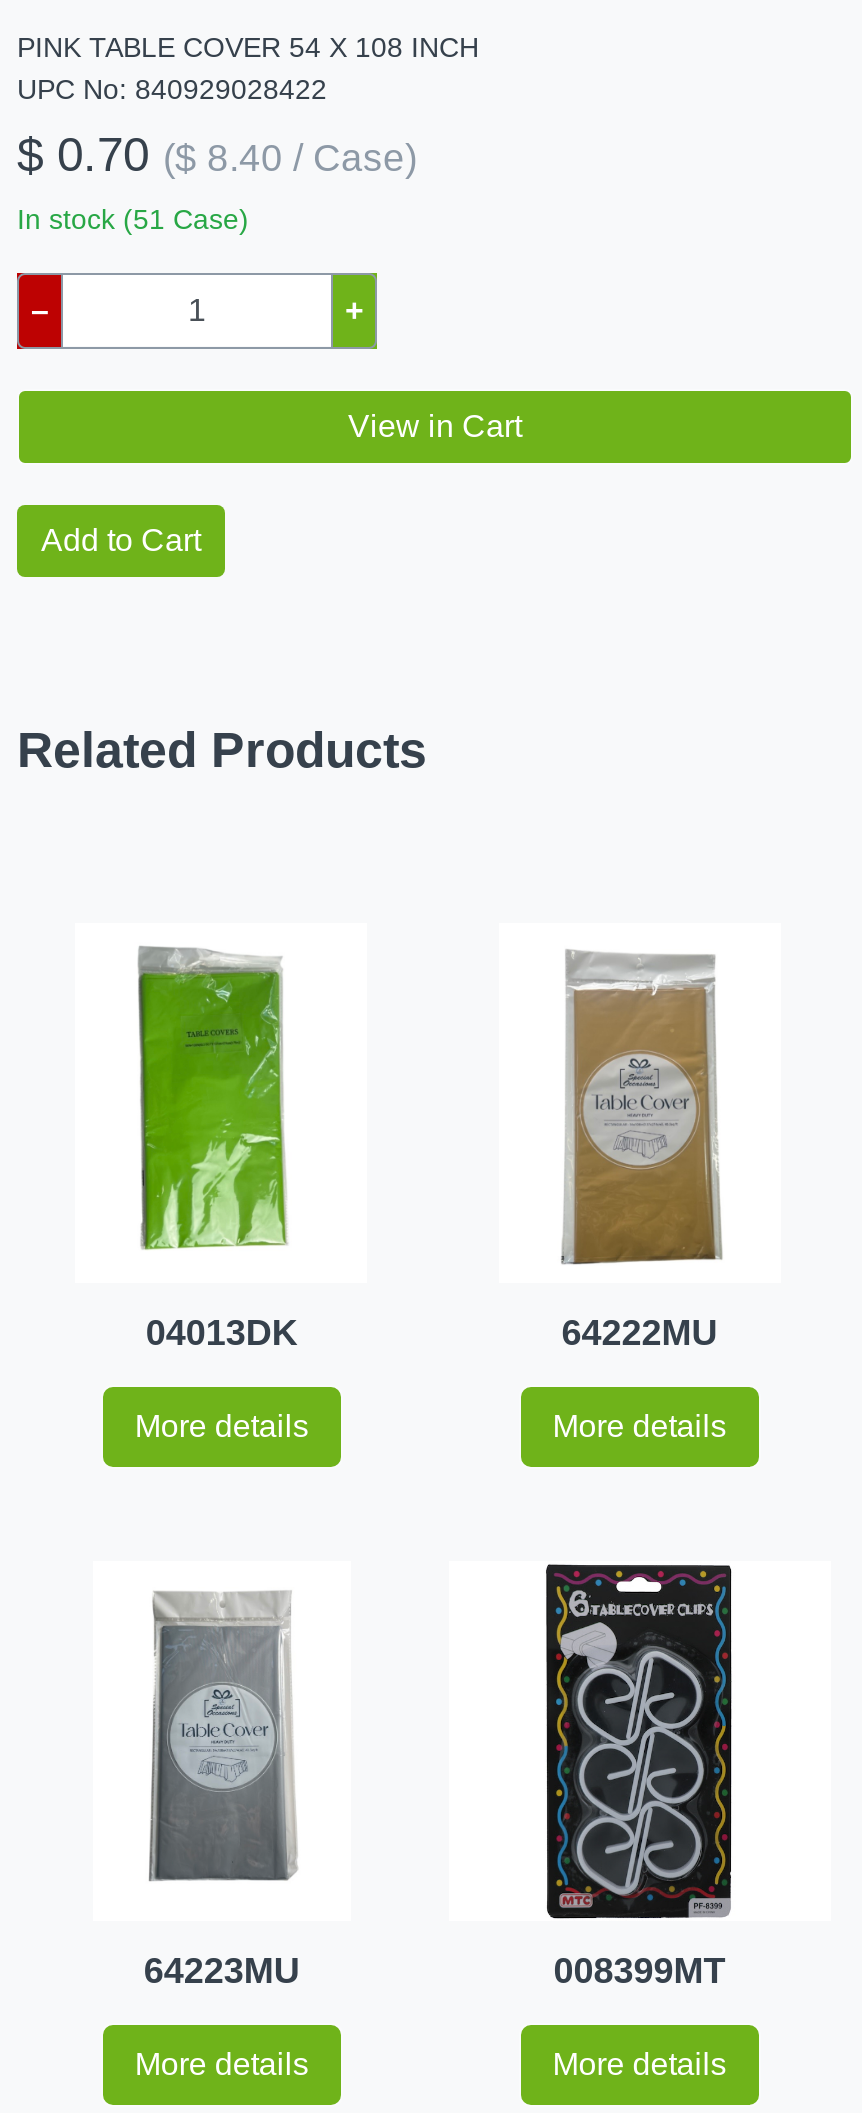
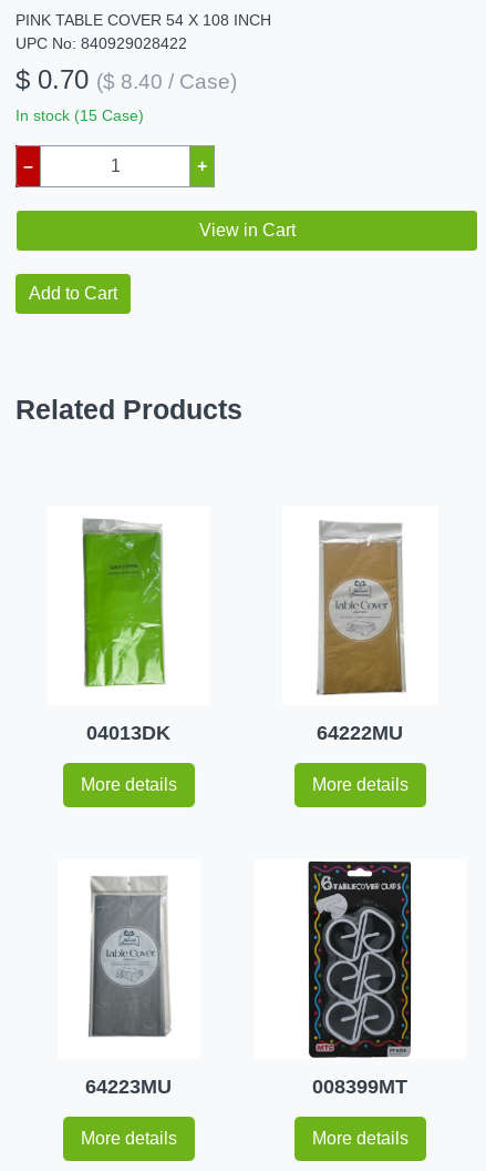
- In stock (51 Case)
+ In stock (15 Case)
